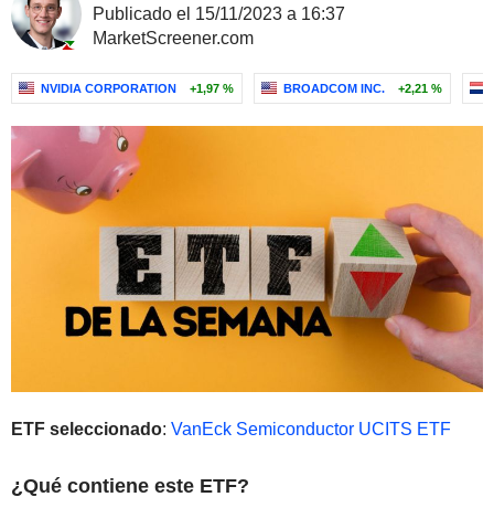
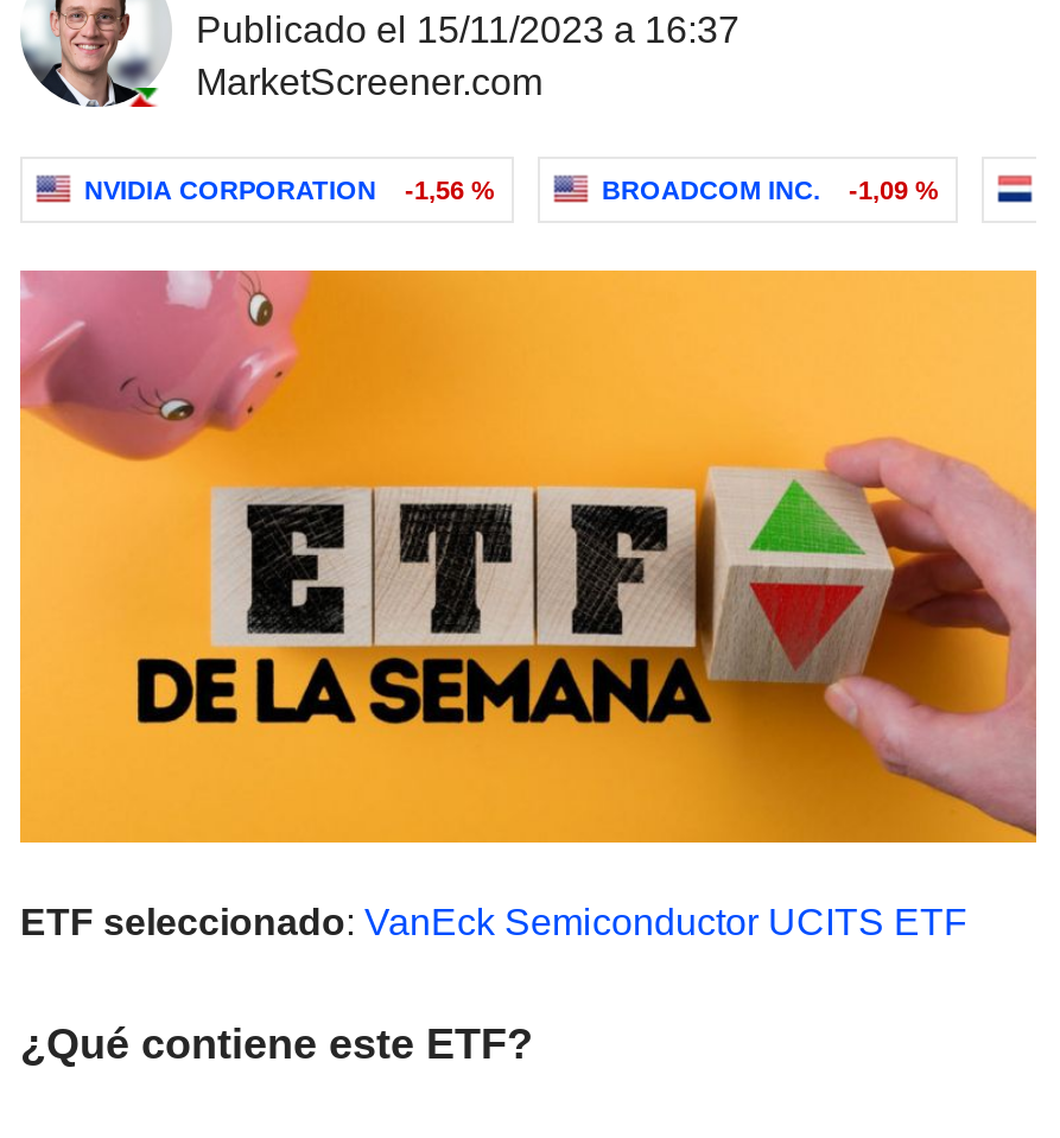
- NVIDIA CORPORATION +1,97 %
+ NVIDIA CORPORATION -1,56 %

- BROADCOM INC. +2,21 %
+ BROADCOM INC. -1,09 %
